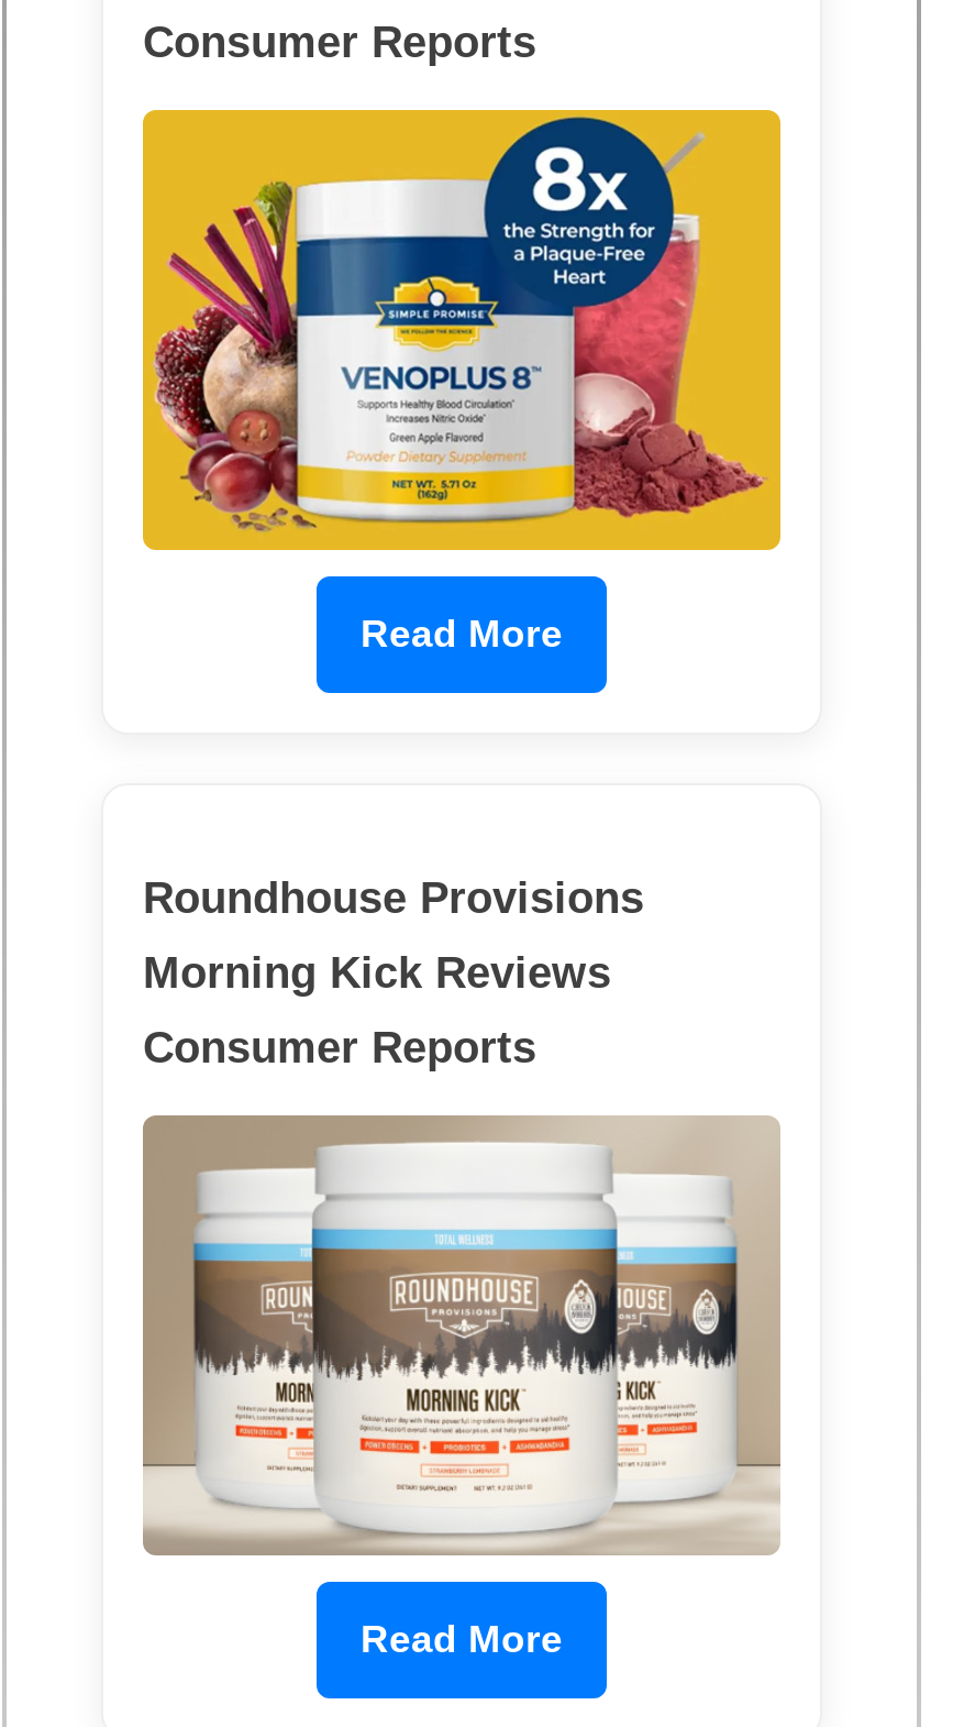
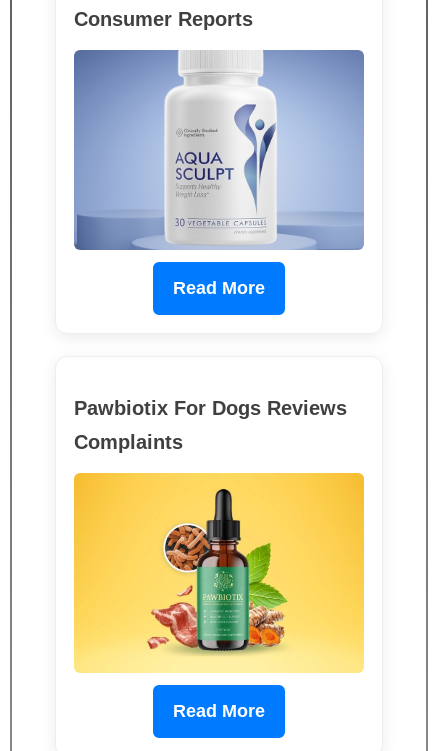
- [image]
+ [image]

- Roundhouse Provisions
- Morning Kick Reviews
- Consumer Reports
+ Pawbiotix For Dogs Reviews
+ Complaints

- [image]
+ [image]
